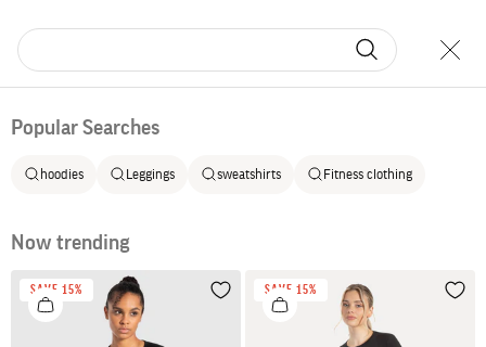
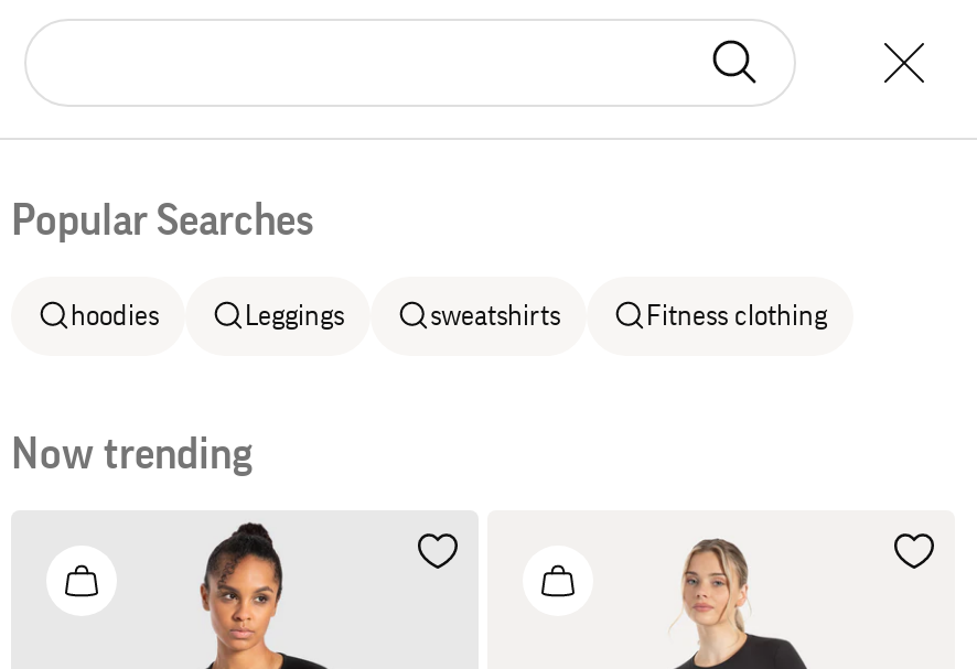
- SAVE 15%

- SAVE 15%
